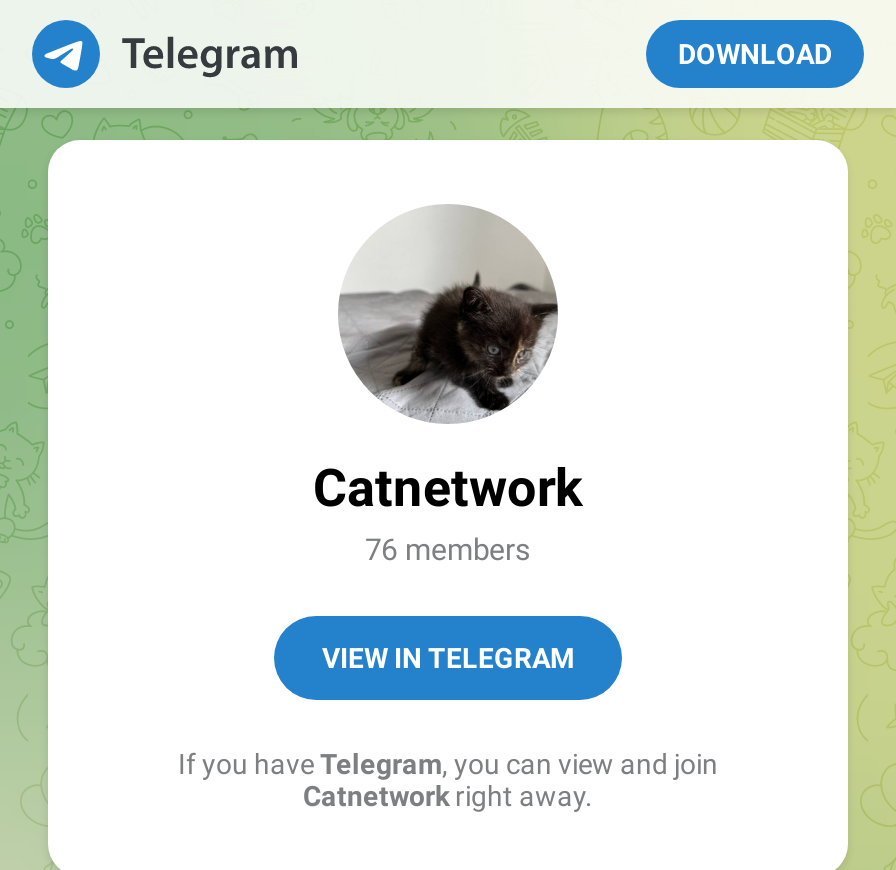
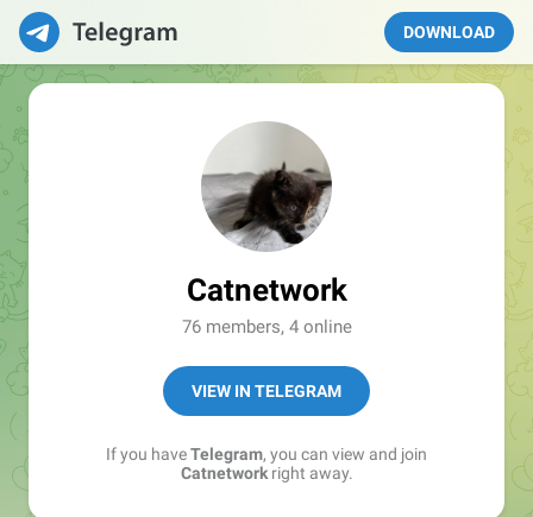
- 76 members
+ 76 members, 4 online
